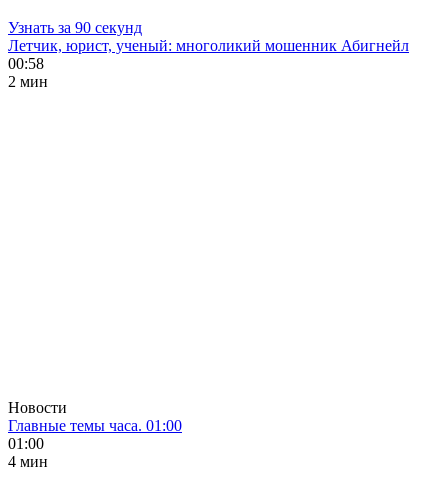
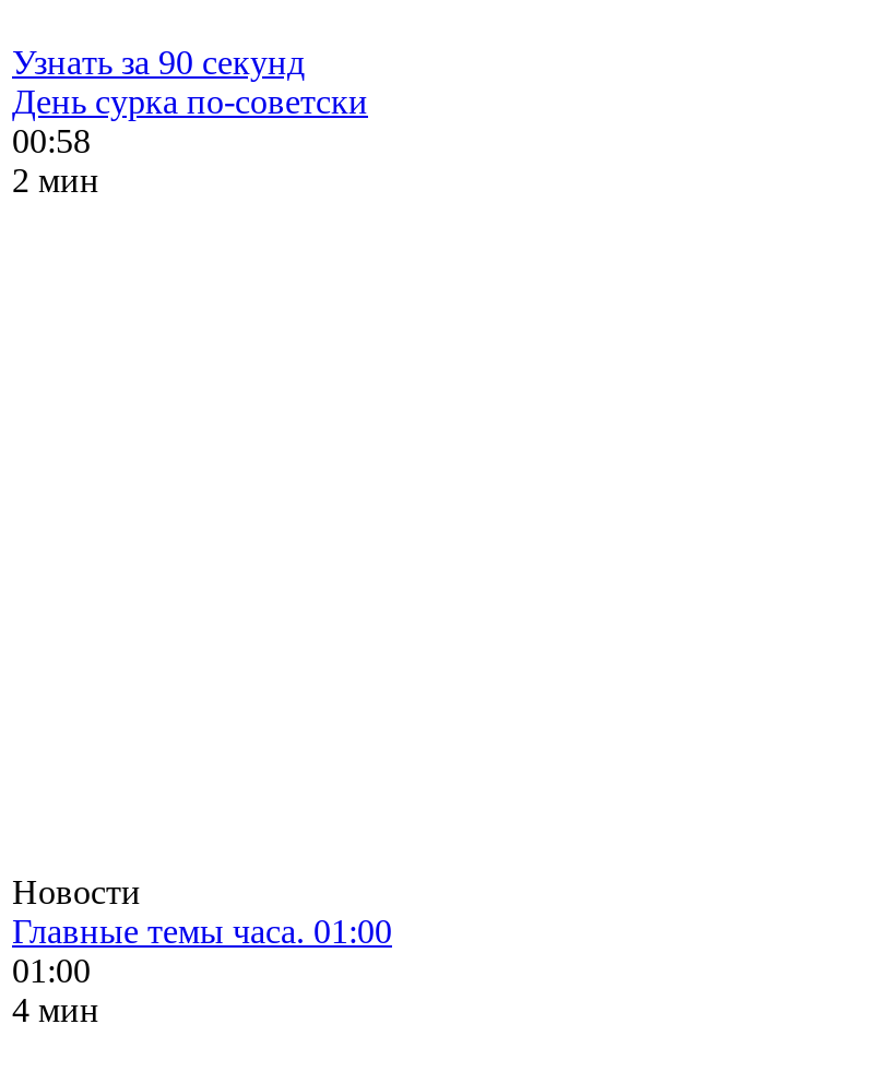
- Летчик, юрист, ученый: многоликий мошенник Абигнейл
+ День сурка по-советски
